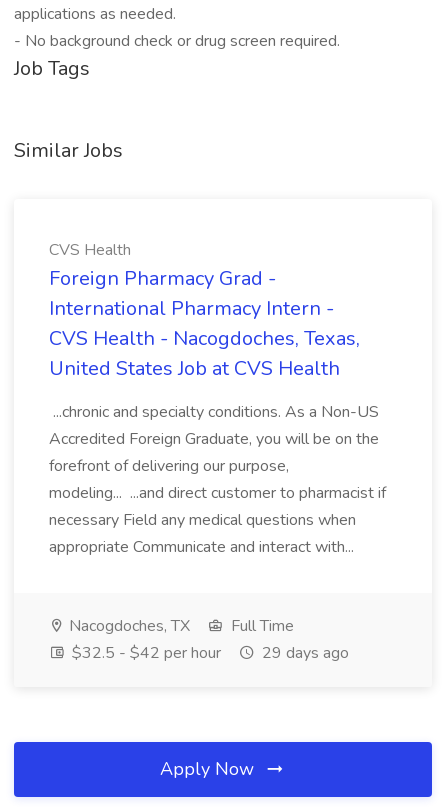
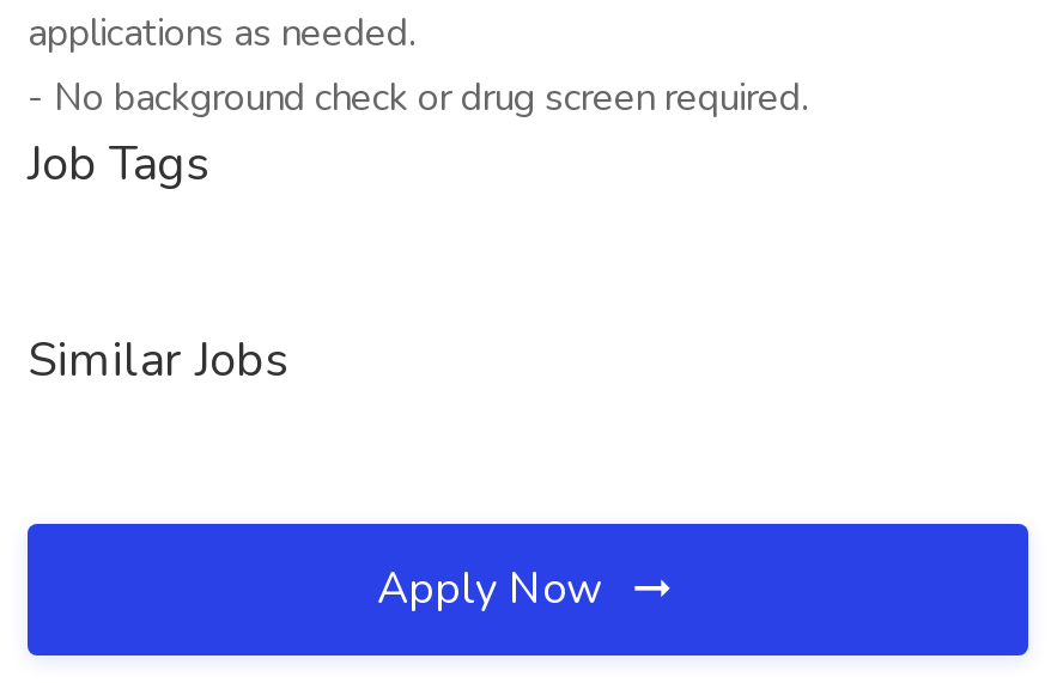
- CVS Health
- Foreign Pharmacy Grad -
- International Pharmacy Intern -
- CVS Health - Nacogdoches, Texas,
- United States Job at CVS Health
- ...chronic and specialty conditions. As a Non-US
- Accredited Foreign Graduate, you will be on the
- forefront of delivering our purpose,
- modeling... ...and direct customer to pharmacist if
- necessary Field any medical questions when
- appropriate Communicate and interact with...

- Nacogdoches, TX
- Full Time
- $32.5 - $42 per hour
- 29 days ago
